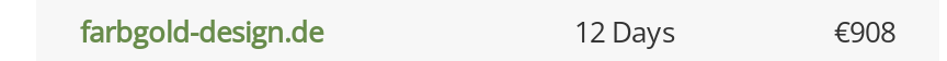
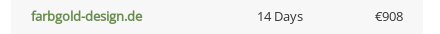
- 12 Days
+ 14 Days
